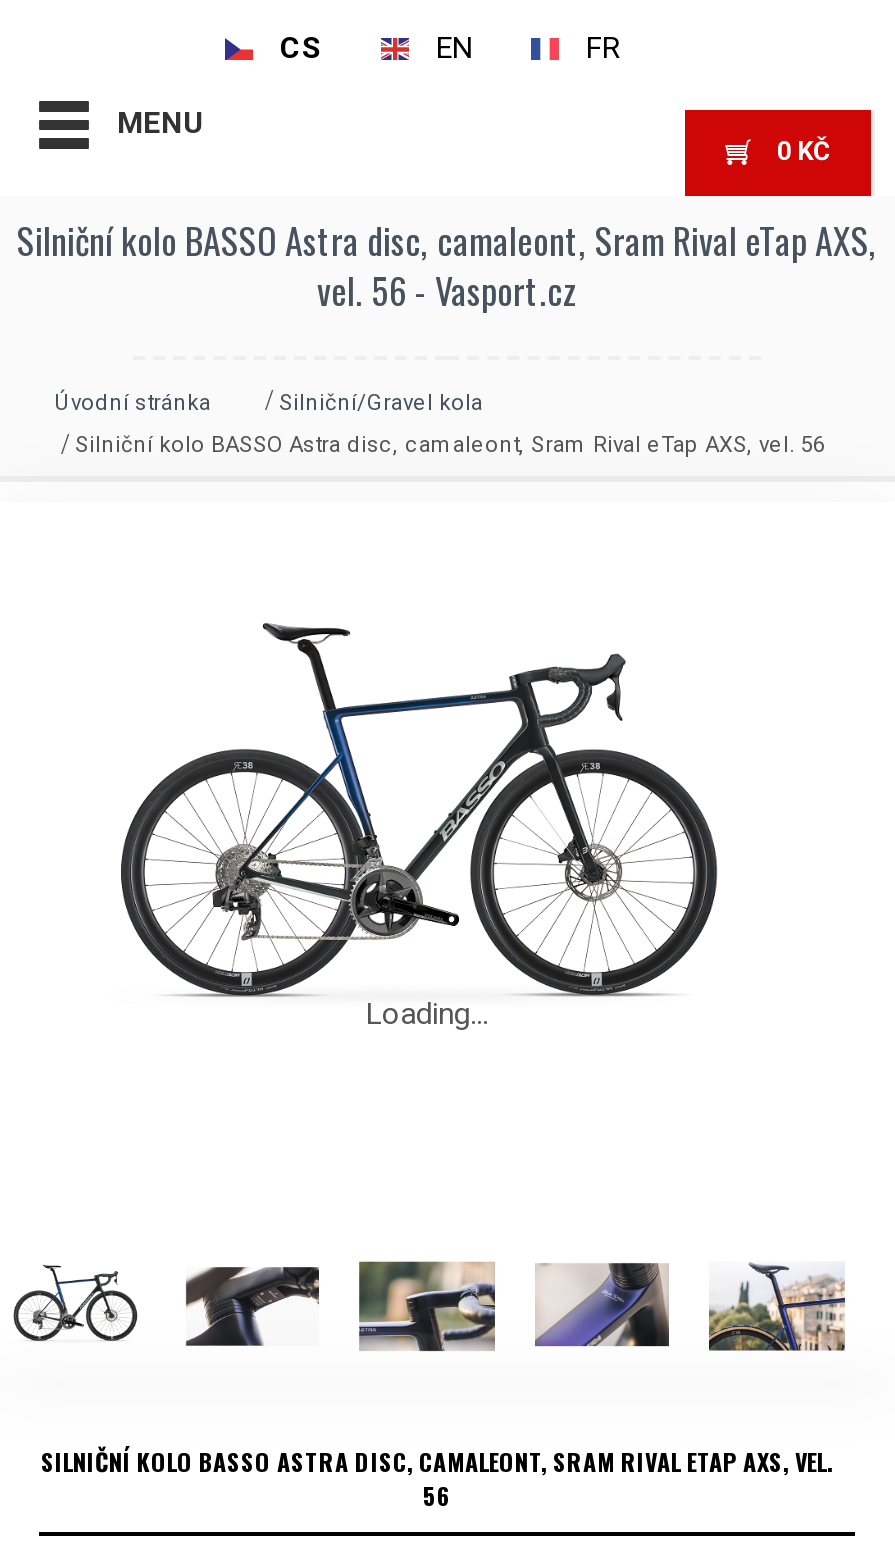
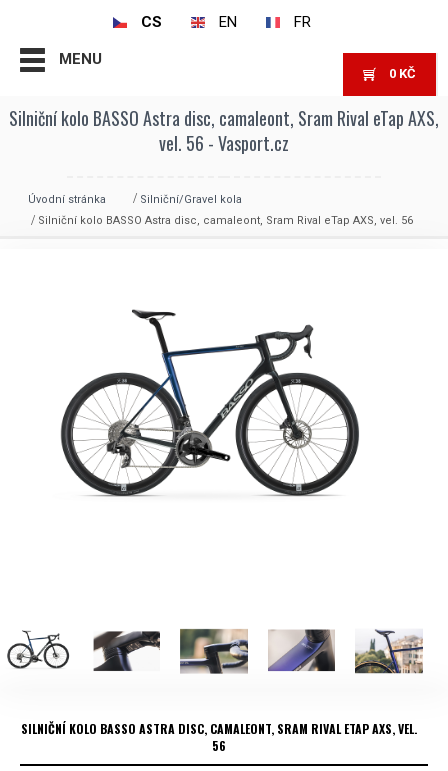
- Loading...
